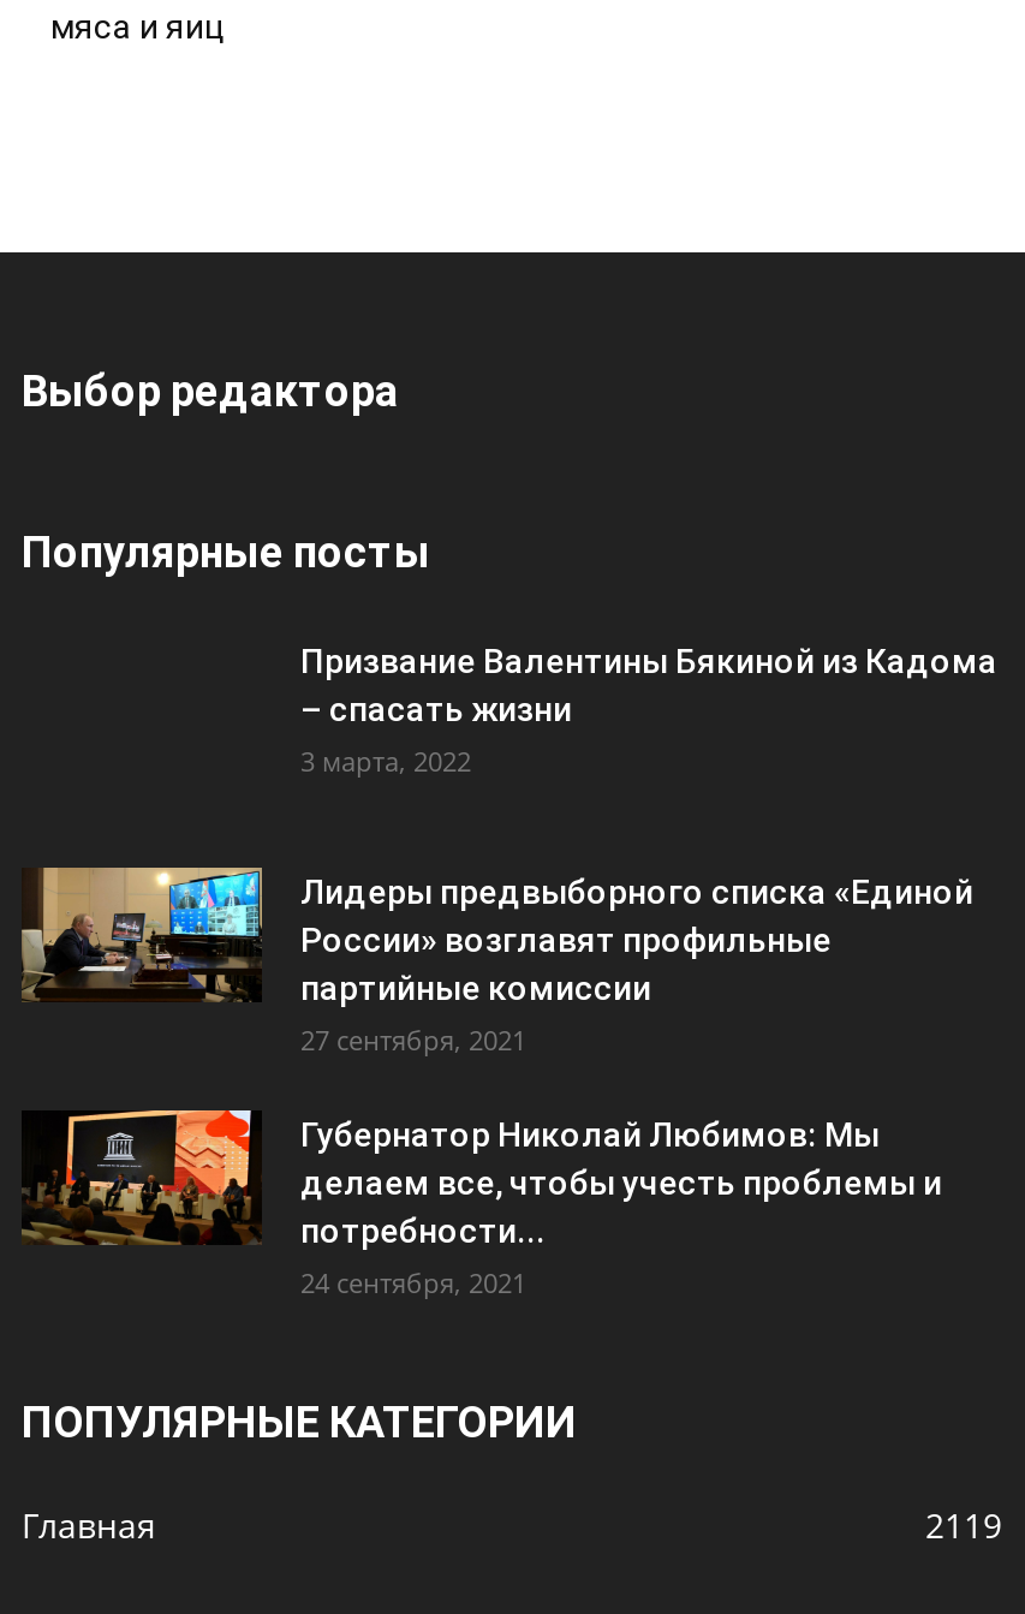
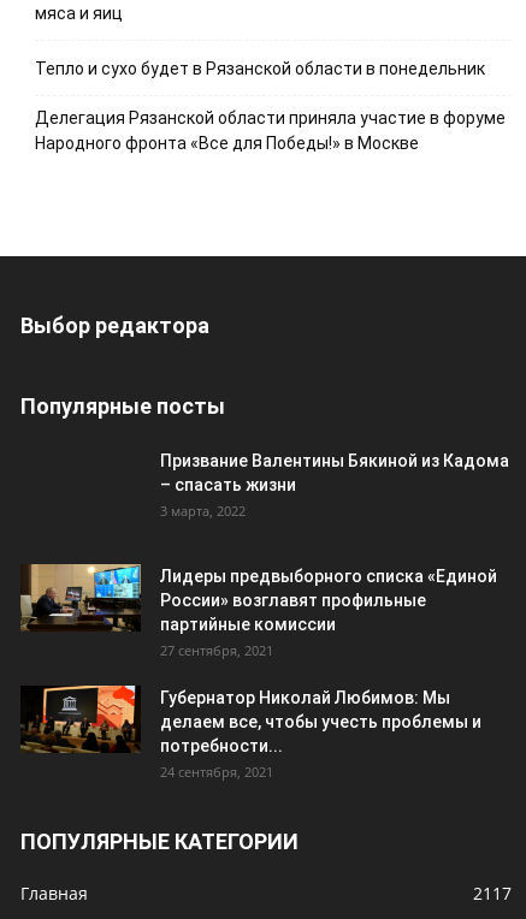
+ Тепло и сухо будет в Рязанской области в понедельник
+ Делегация Рязанской области приняла участие в форуме
+ Народного фронта «Все для Победы!» в Москве

- 2119
+ 2117
